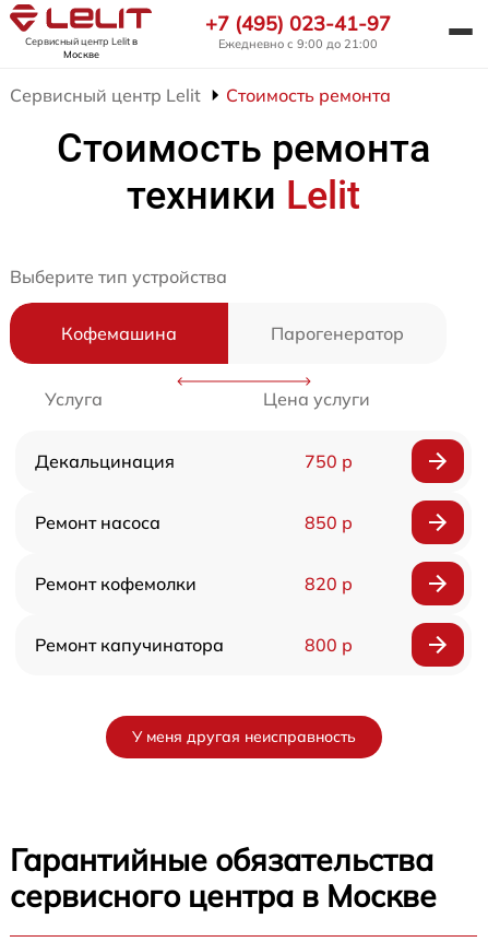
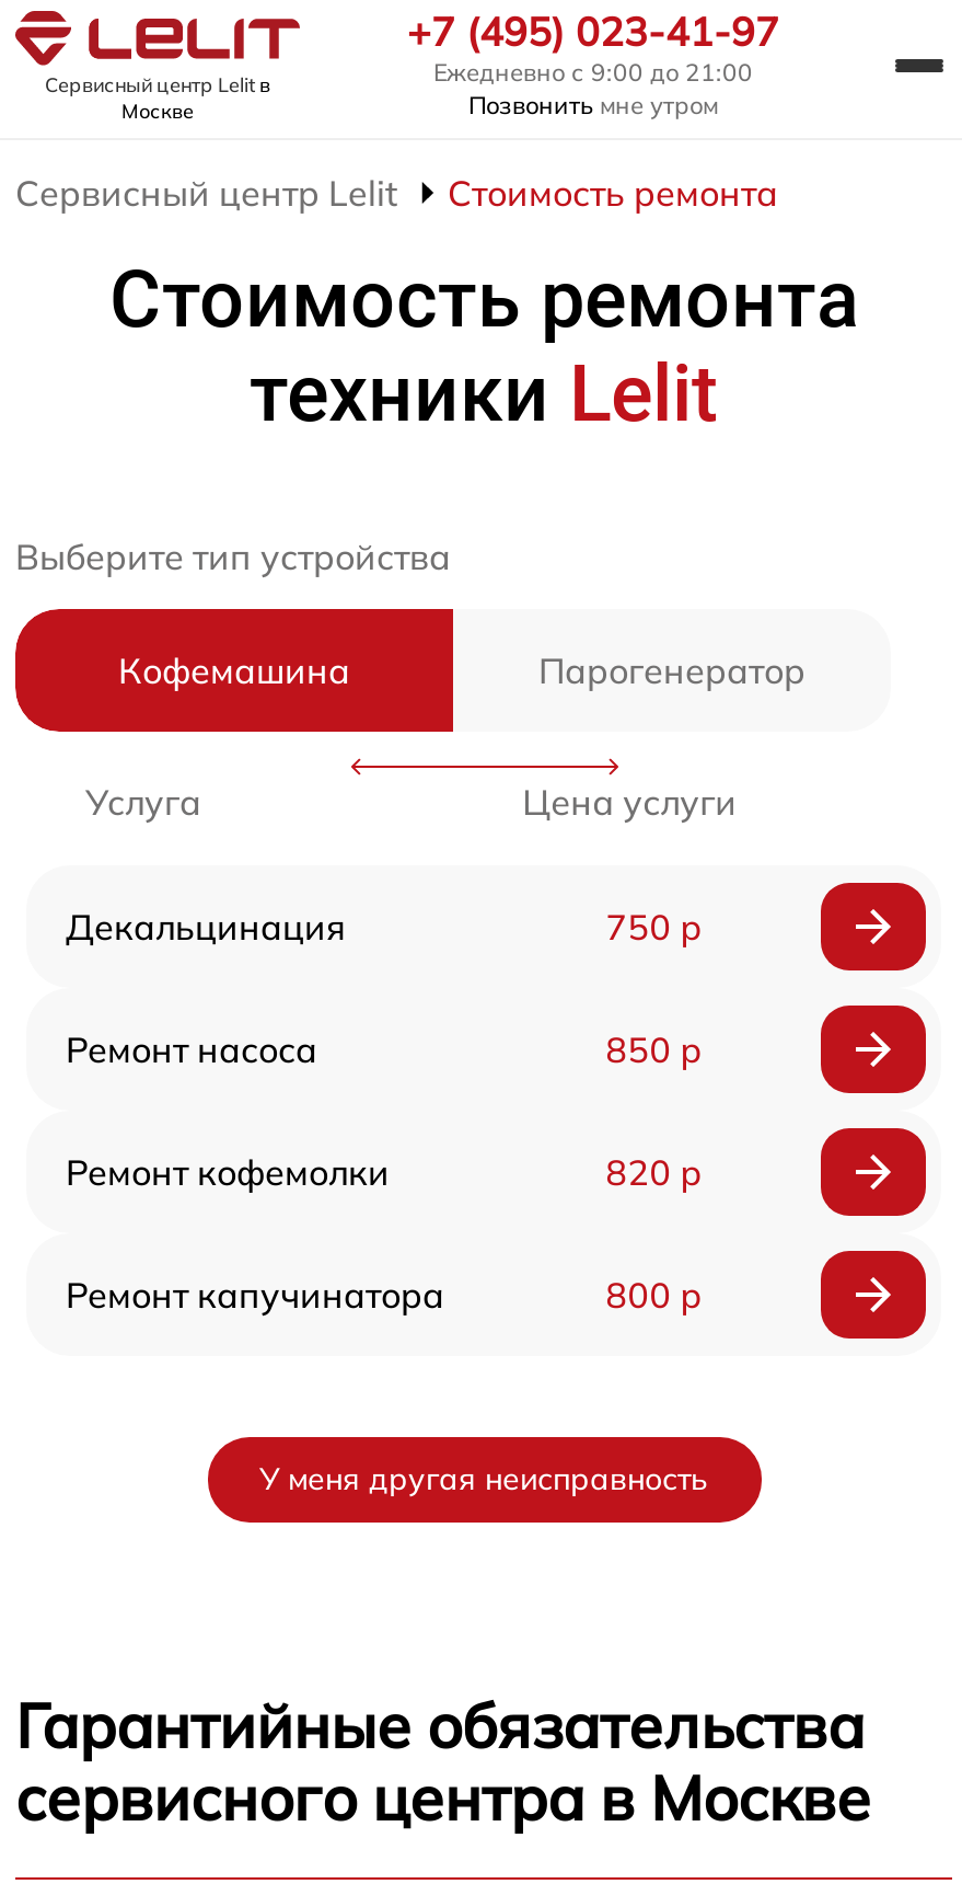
+ Позвонить мне утром
